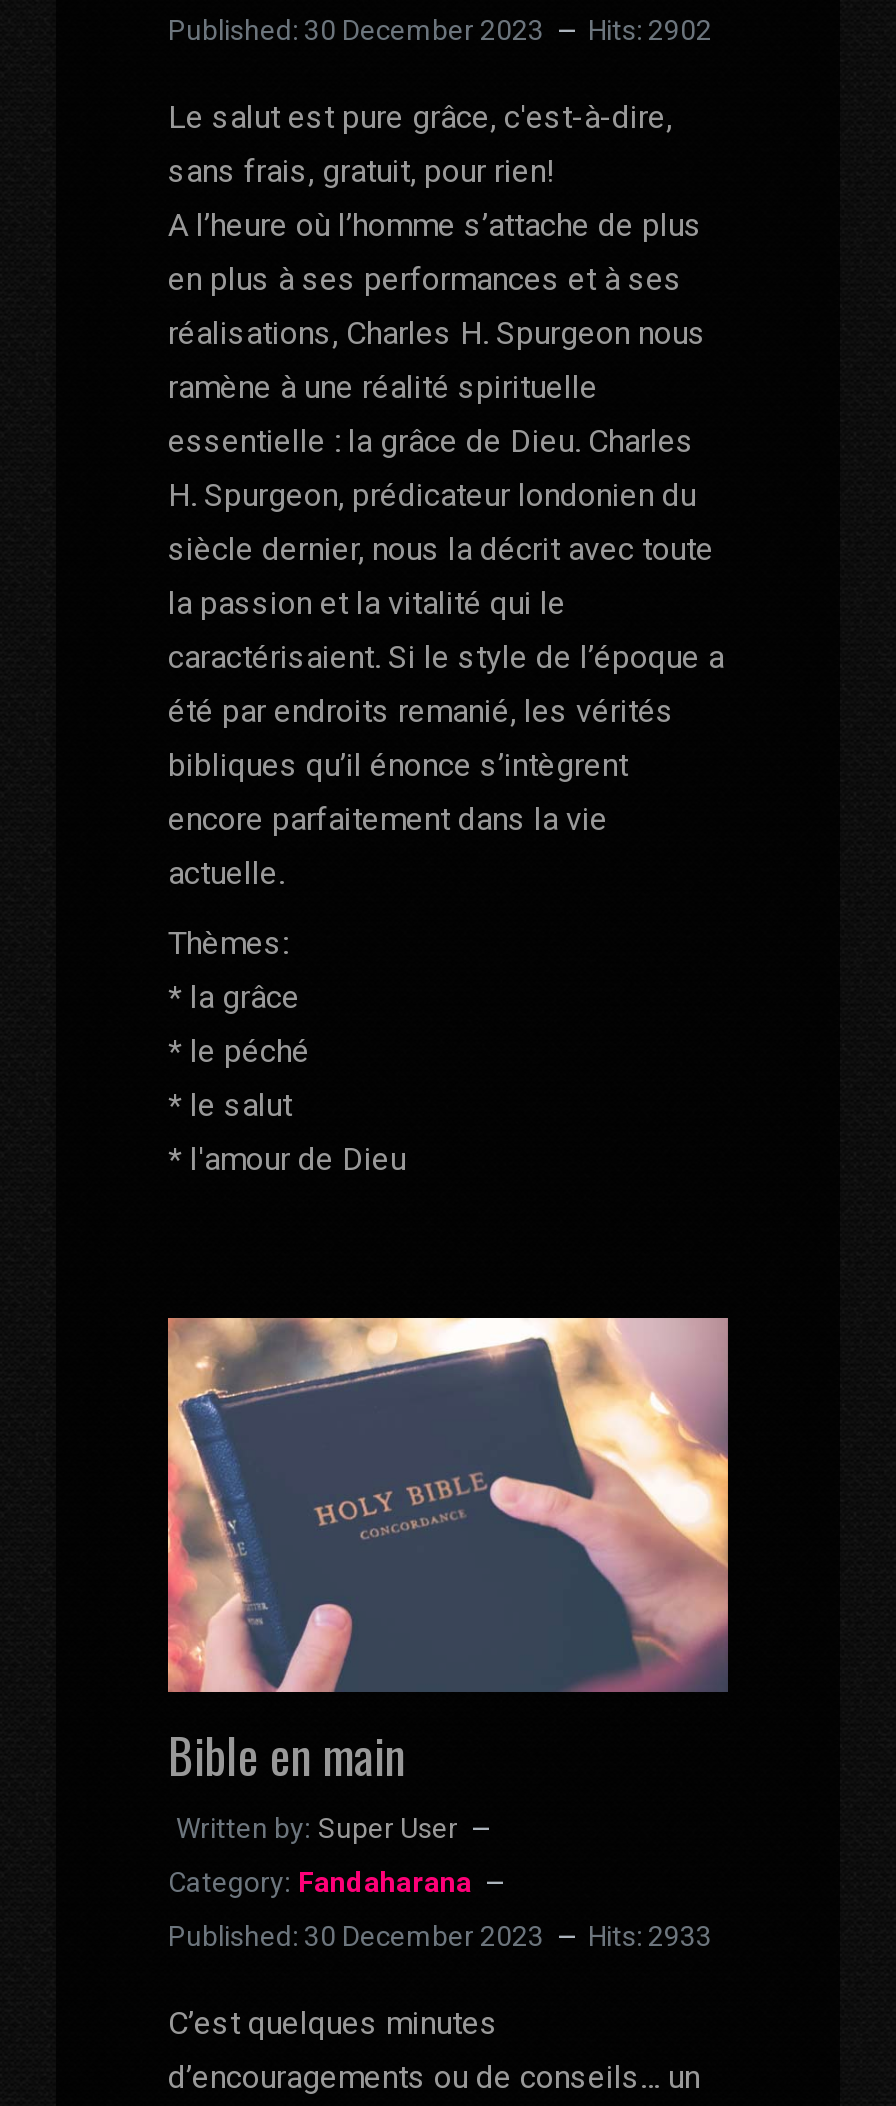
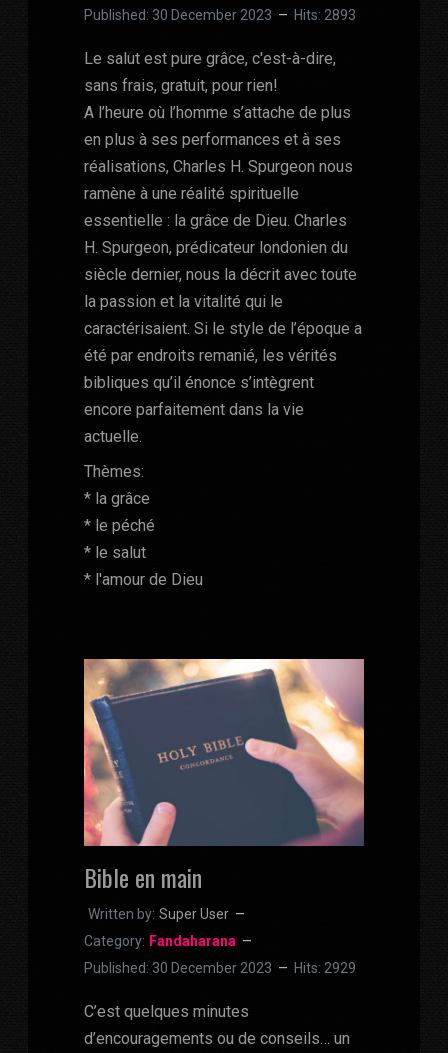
- Published: 30 December 2023 Hits: 2902
+ Published: 30 December 2023 Hits: 2893

- Published: 30 December 2023 Hits: 2933
+ Published: 30 December 2023 Hits: 2929
